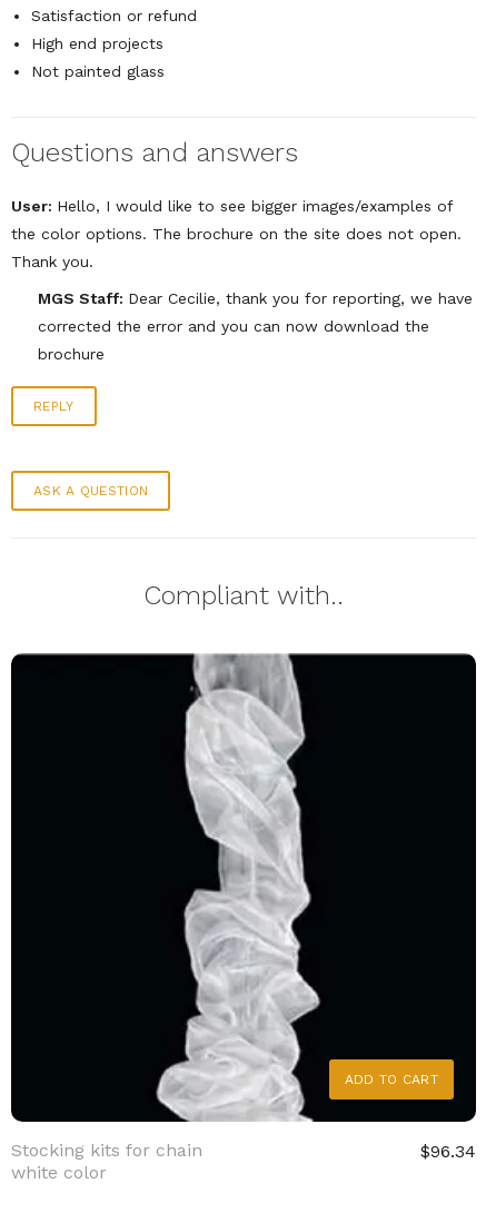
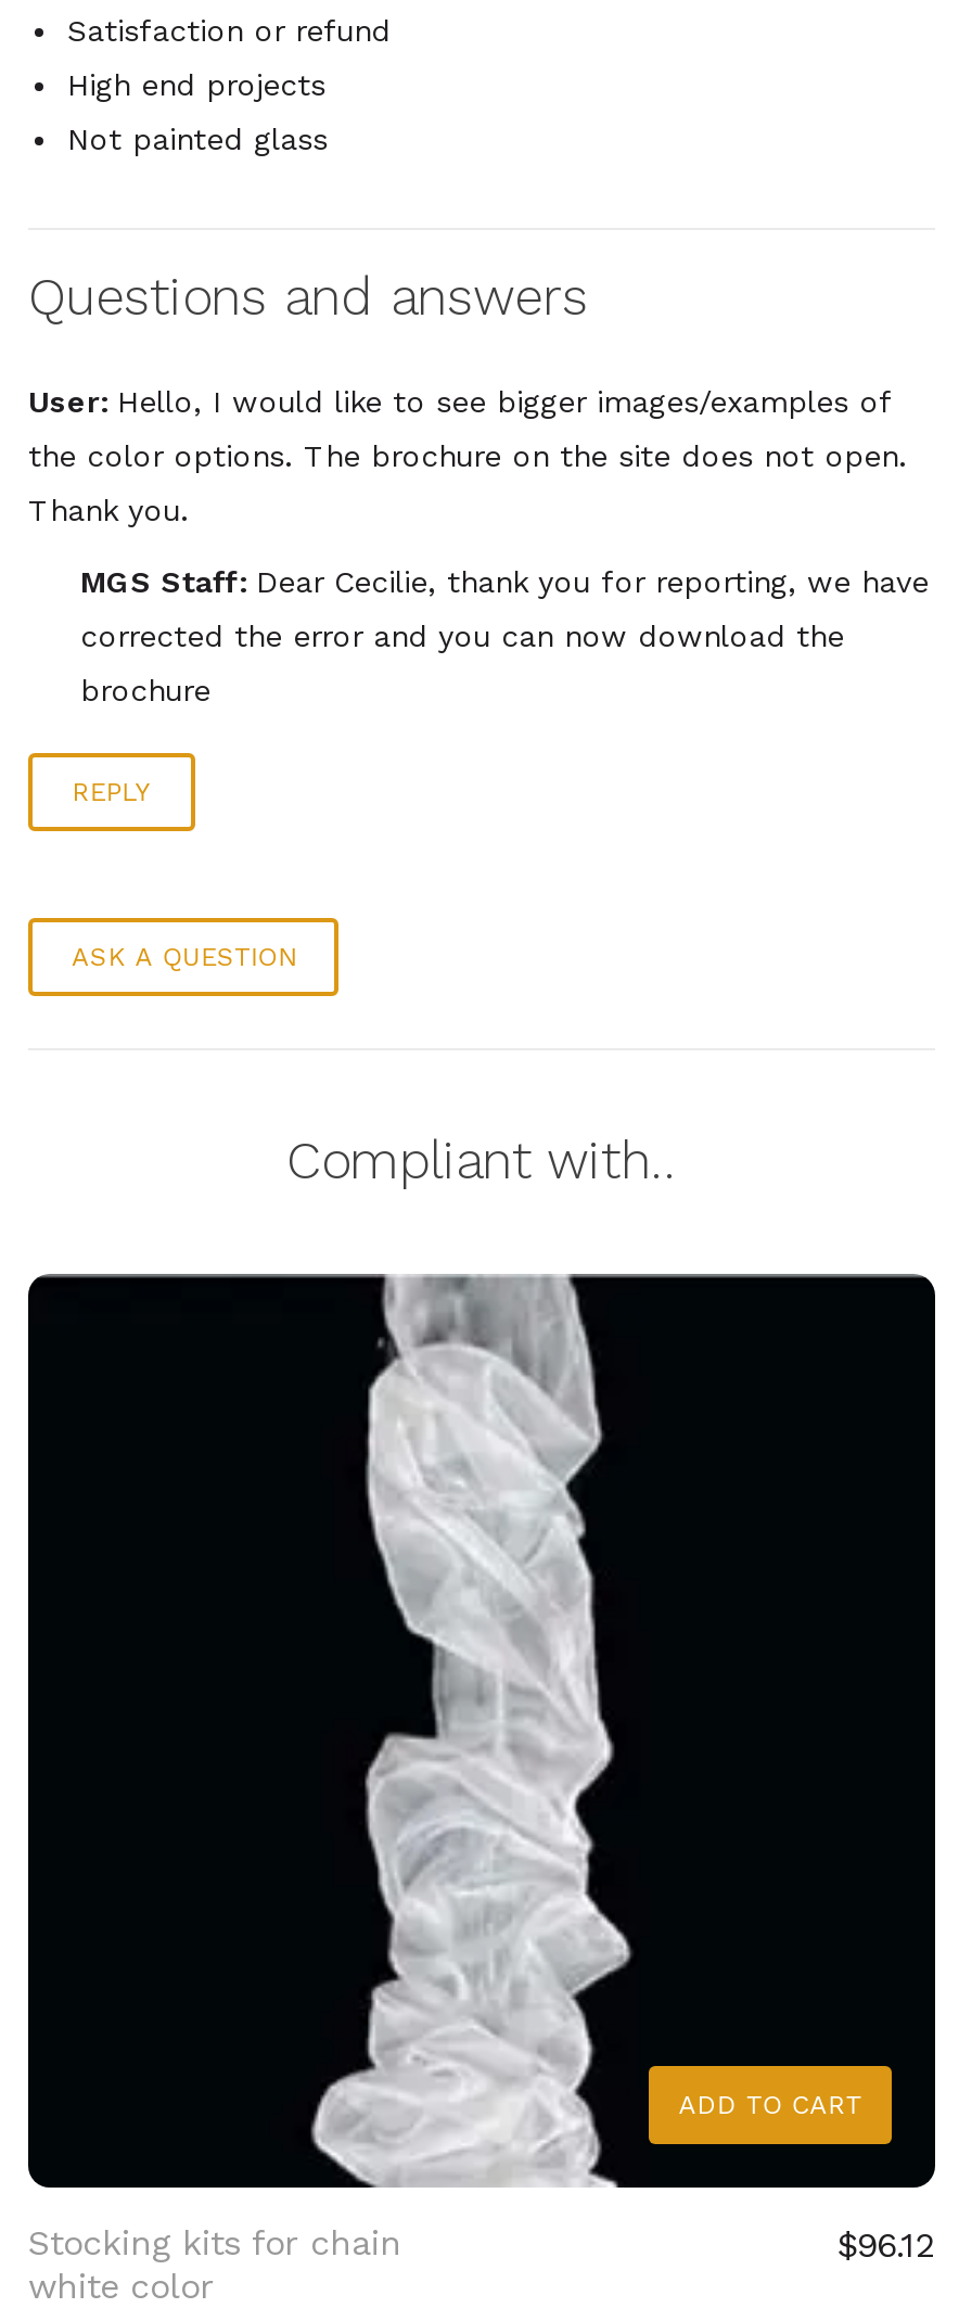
- $96.34
+ $96.12
